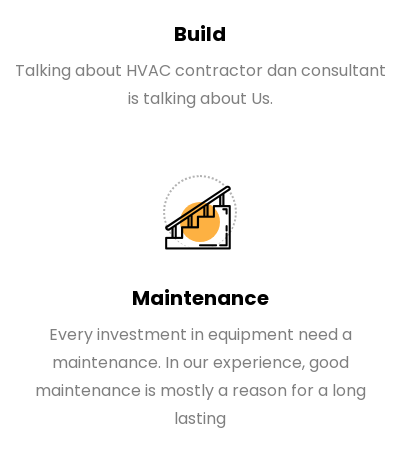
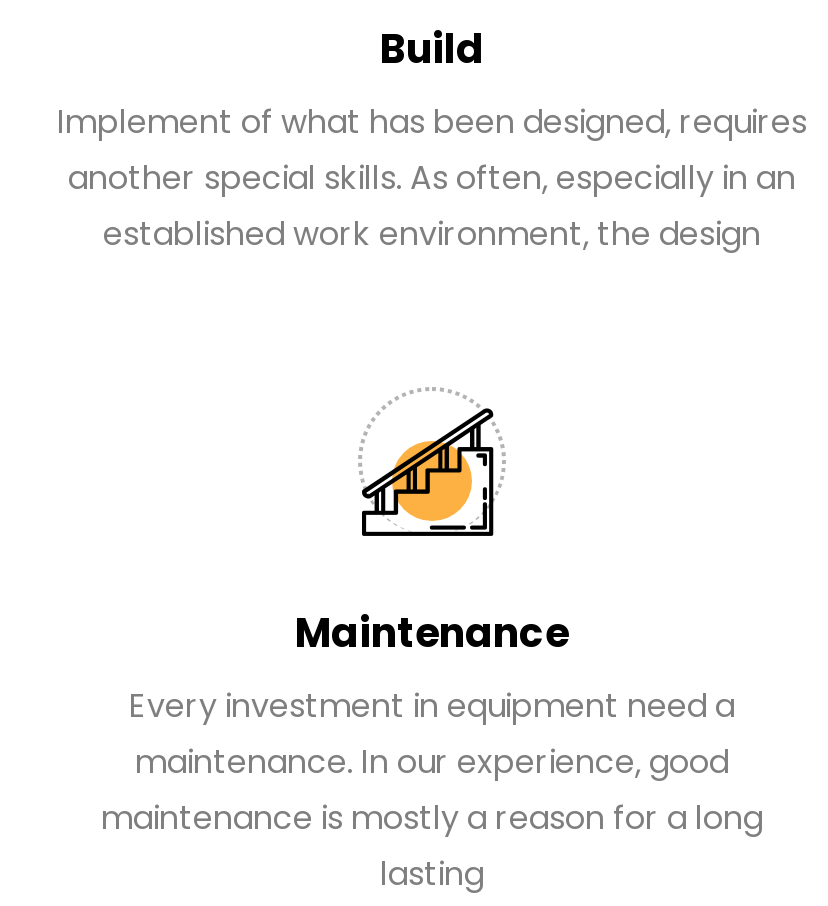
- Talking about HVAC contractor dan consultant
- is talking about Us.
+ Implement of what has been designed, requires
+ another special skills. As often, especially in an
+ established work environment, the design
